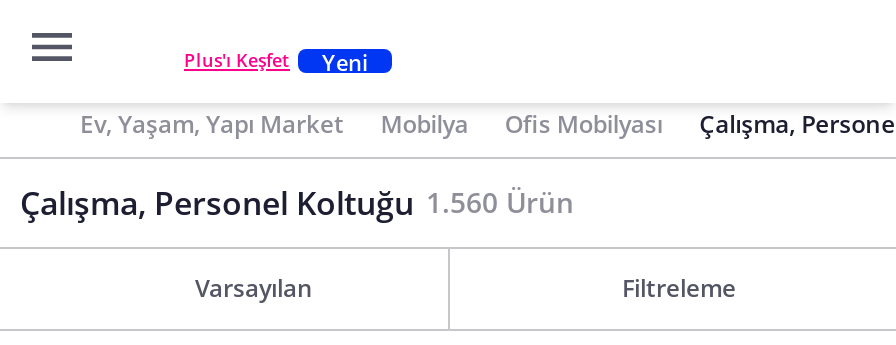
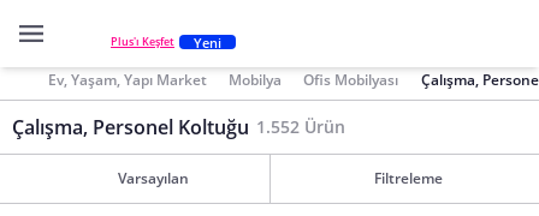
- Çalışma, Personel Koltuğu 1.560 Ürün
+ Çalışma, Personel Koltuğu 1.552 Ürün
